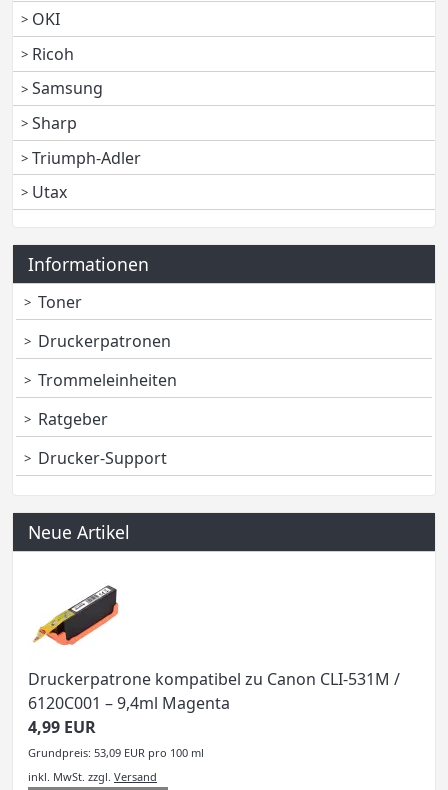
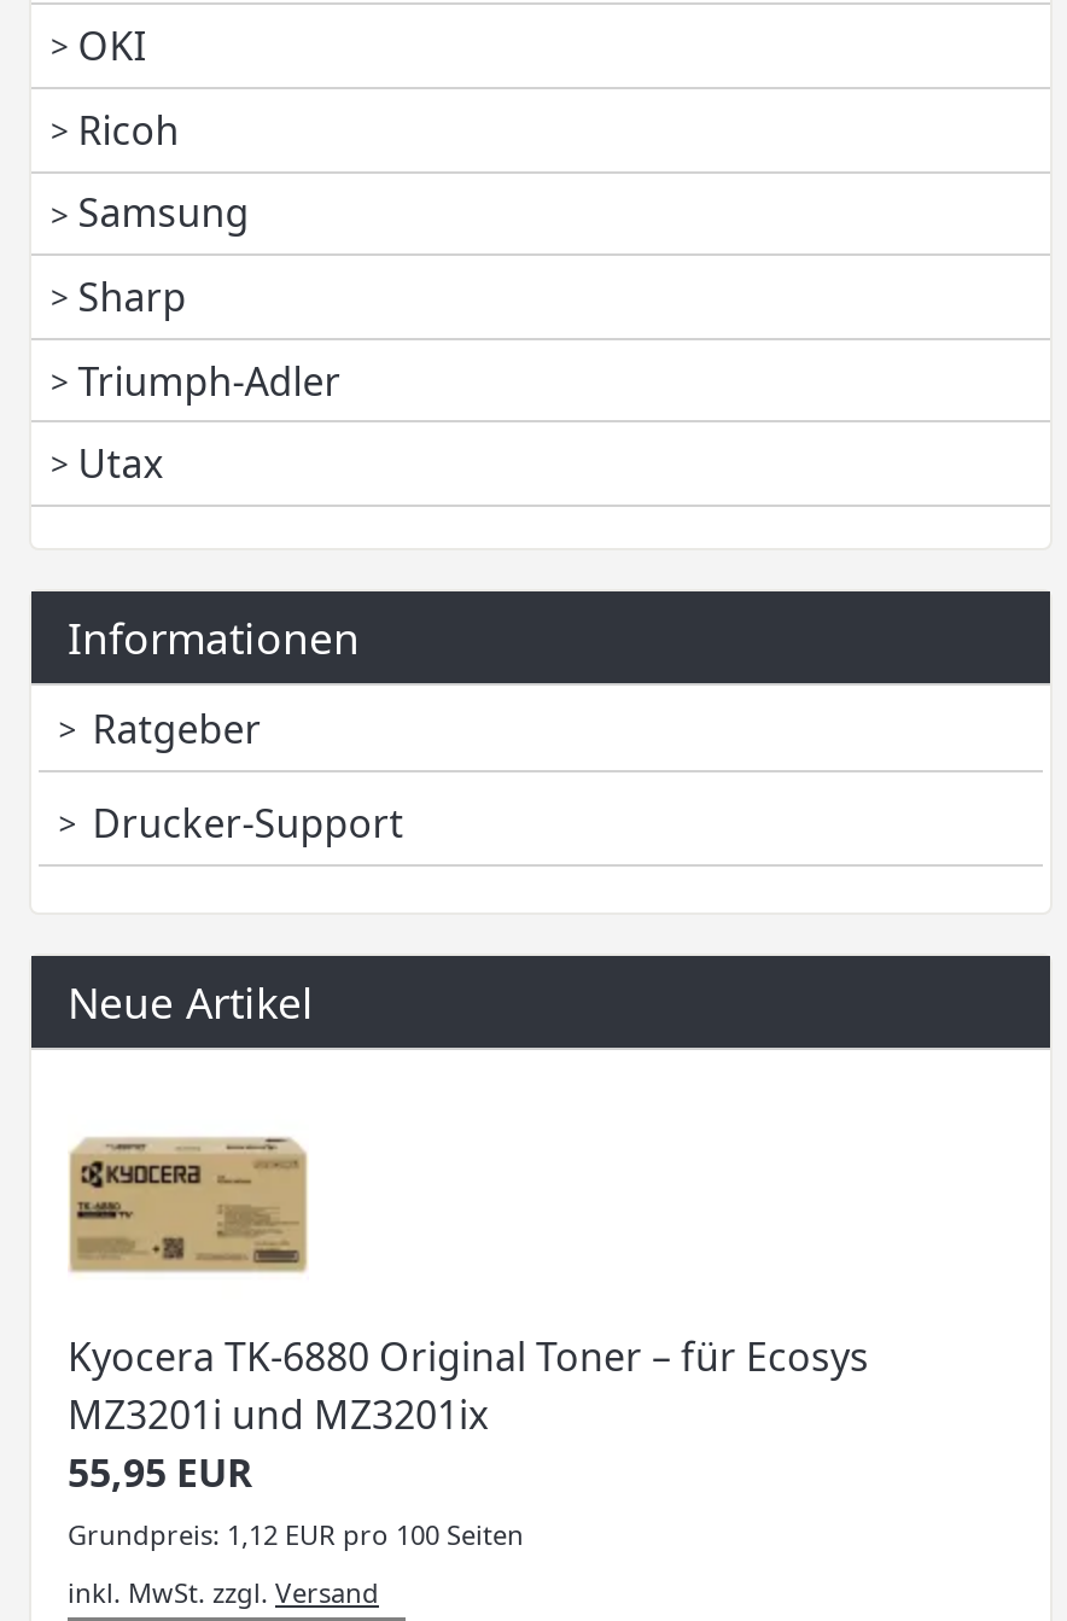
- Toner
- Druckerpatronen
- Trommeleinheiten

- [image]
- Druckerpatrone kompatibel zu Canon CLI-531M /
- 6120C001 – 9,4ml Magenta
- 4,99 EUR
- Grundpreis: 53,09 EUR pro 100 ml
+ [image]
+ Kyocera TK-6880 Original Toner – für Ecosys
+ MZ3201i und MZ3201ix
+ 55,95 EUR
+ Grundpreis: 1,12 EUR pro 100 Seiten
